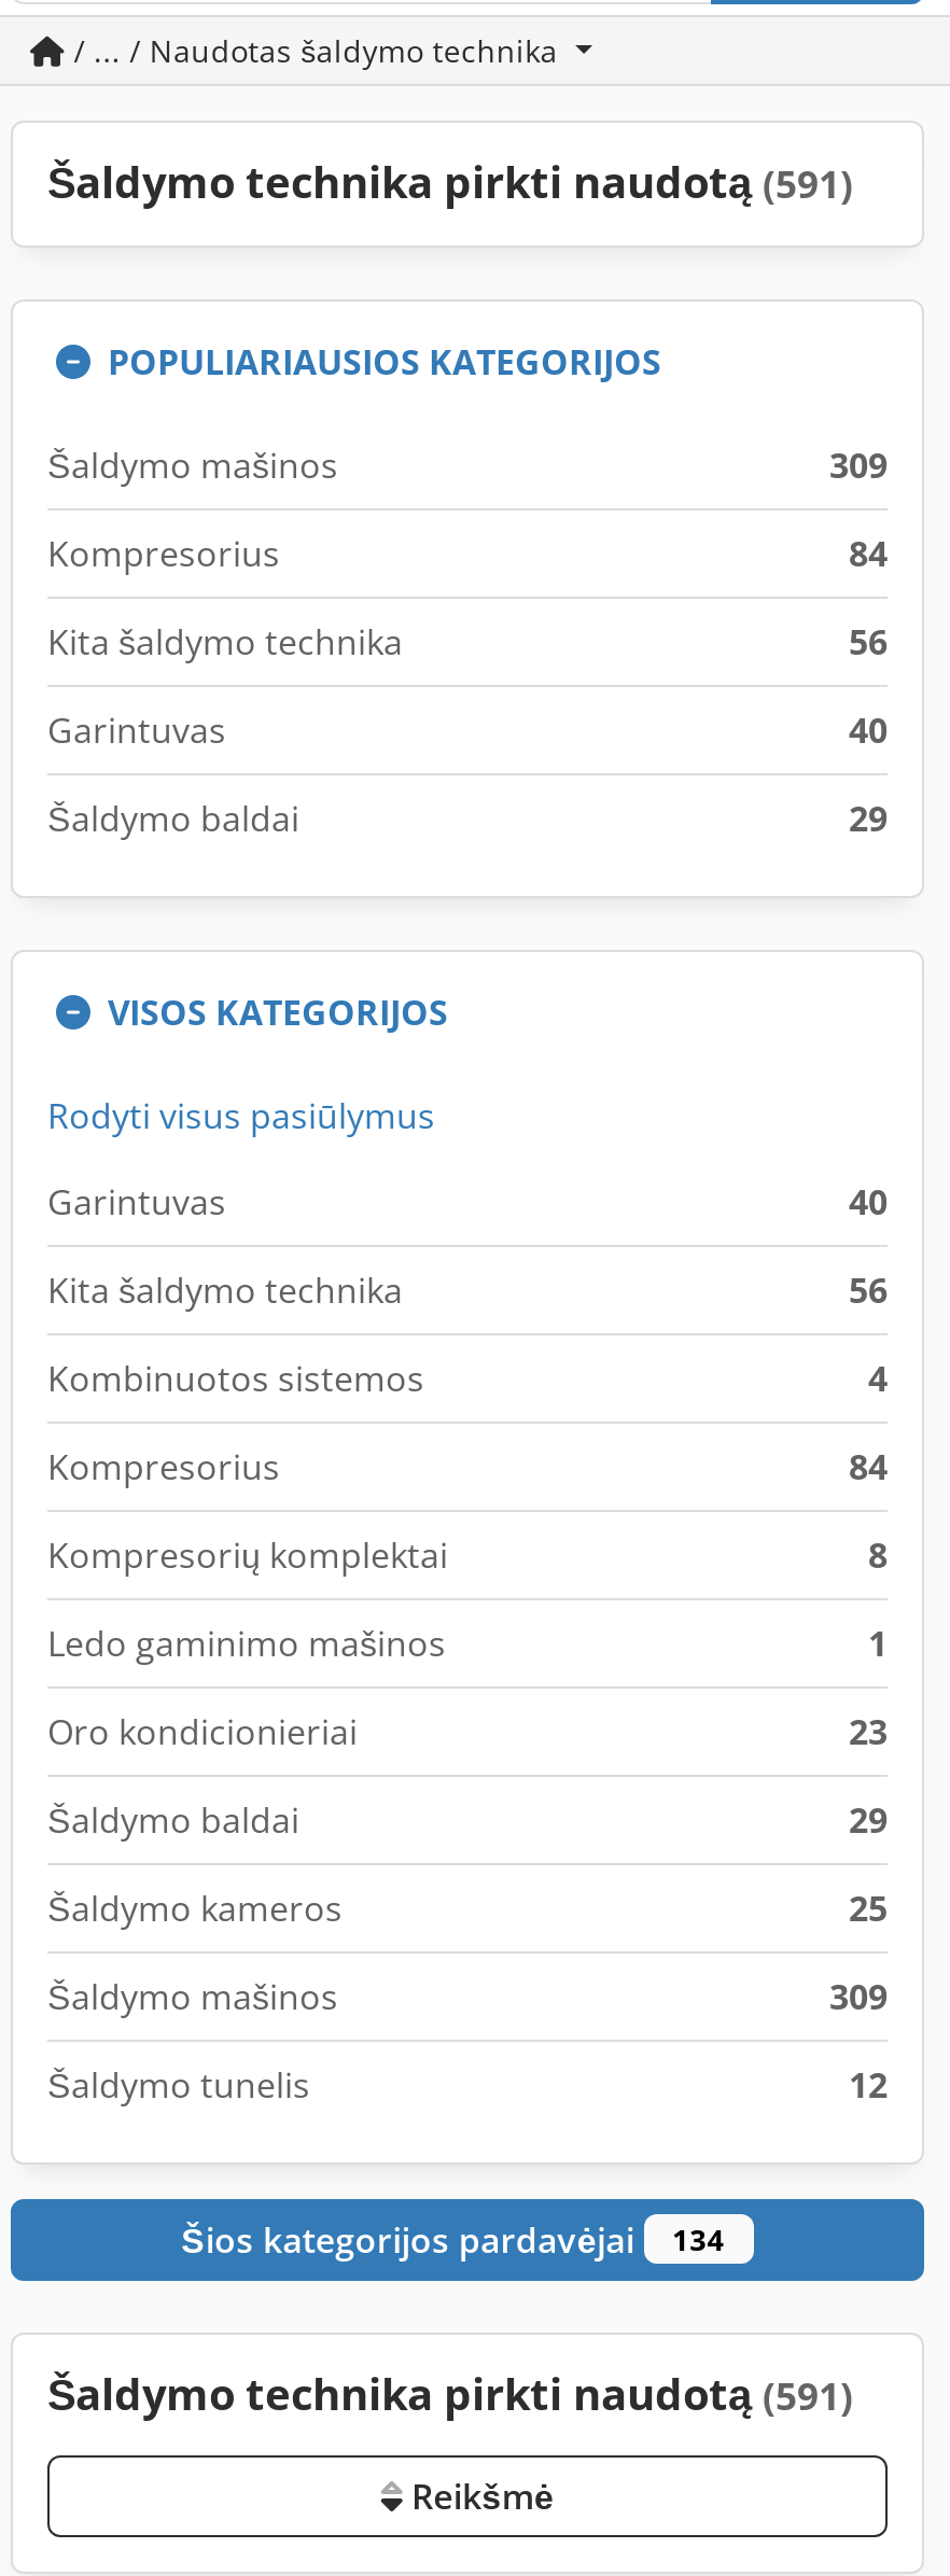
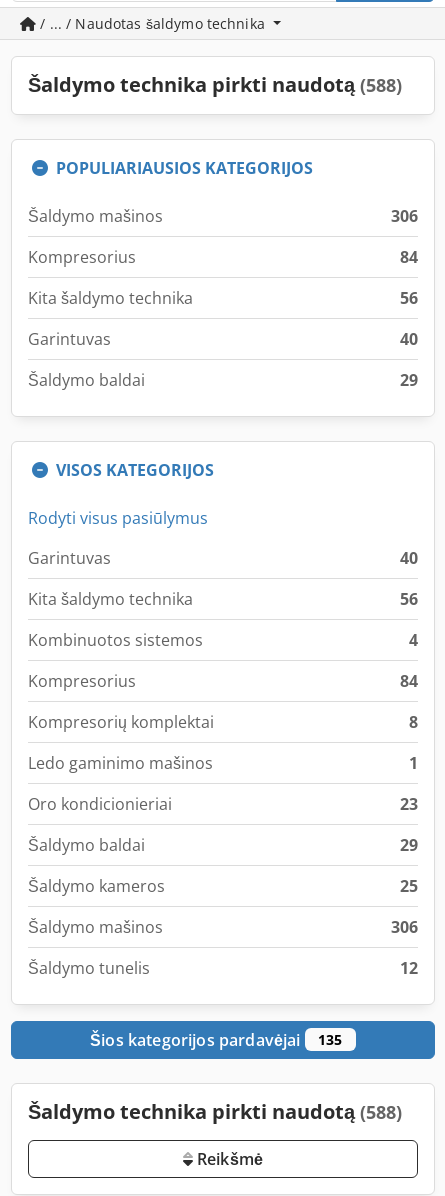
- Šaldymo technika pirkti naudotą (591)
+ Šaldymo technika pirkti naudotą (588)

- 309
+ 306

- 309
+ 306

- Šios kategorijos pardavėjai 134
+ Šios kategorijos pardavėjai 135

- Šaldymo technika pirkti naudotą (591)
+ Šaldymo technika pirkti naudotą (588)
